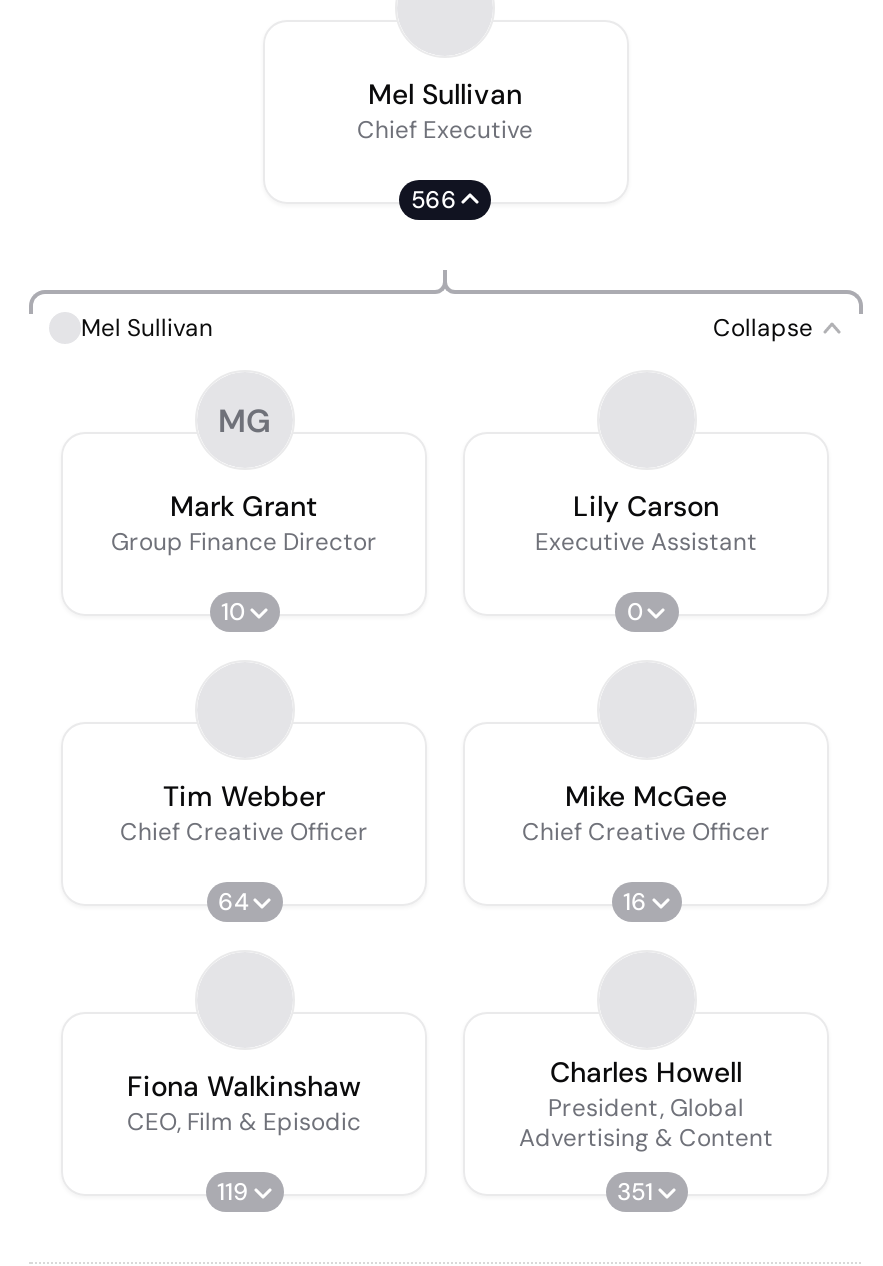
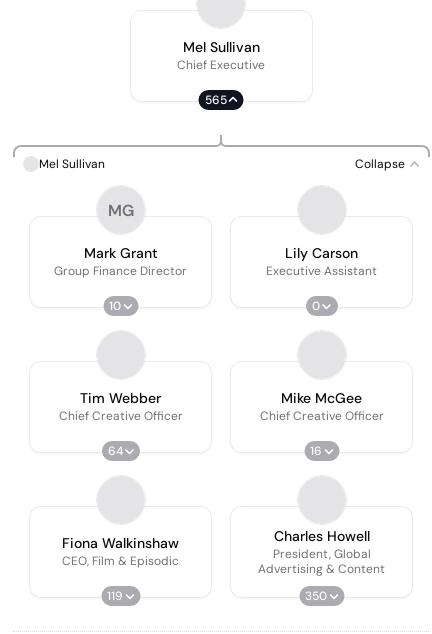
- 566
+ 565

- 351
+ 350
